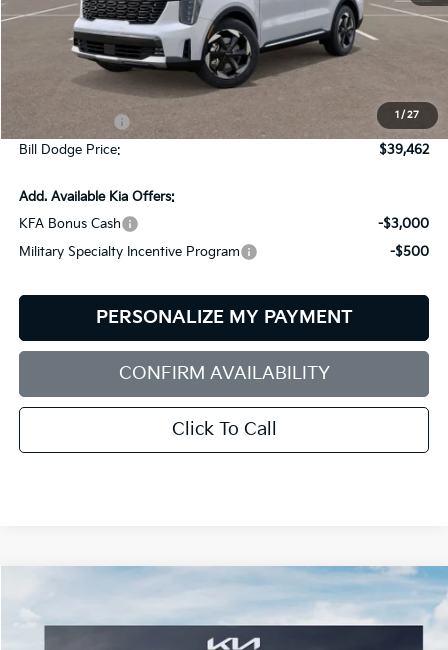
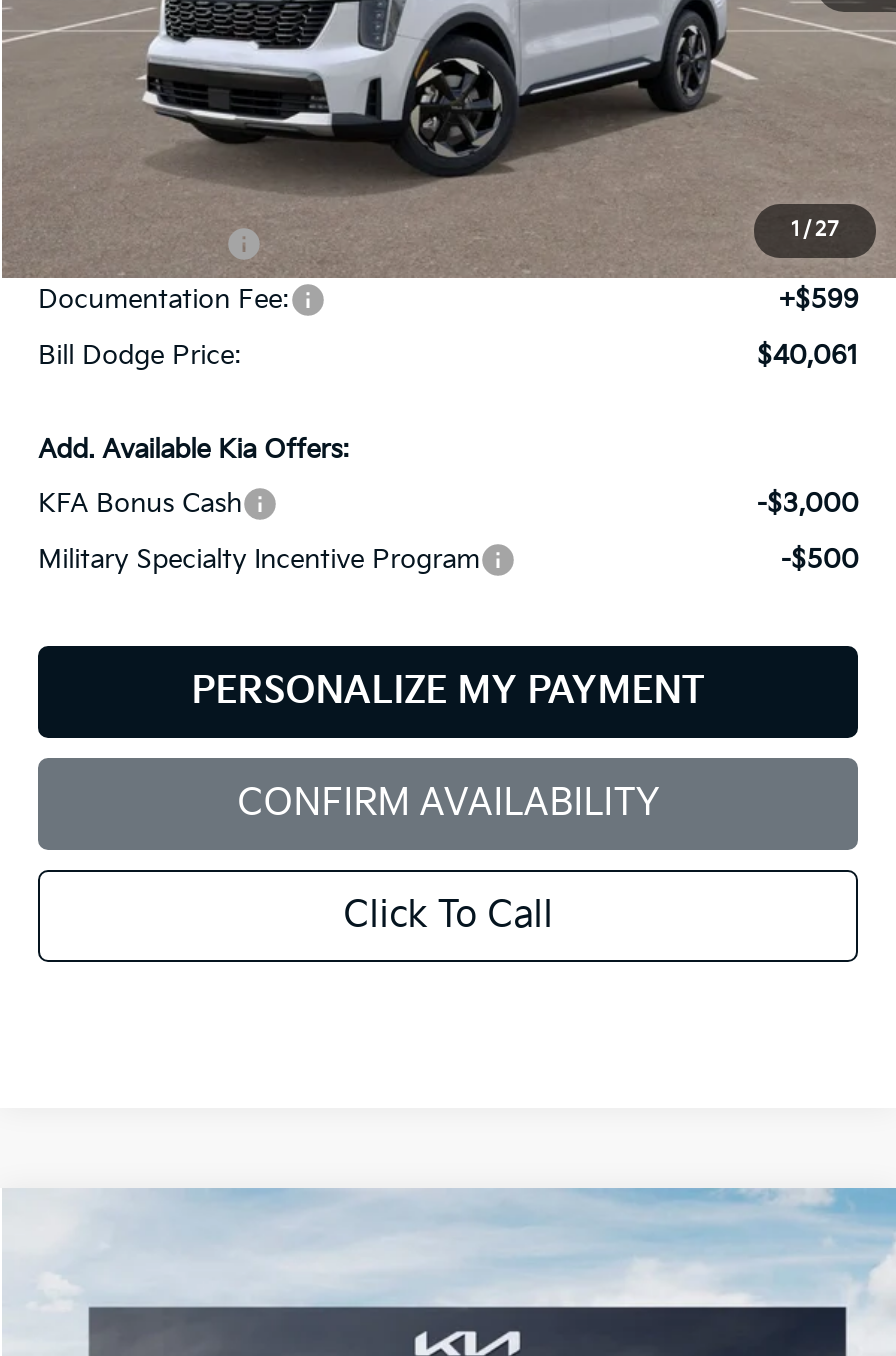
+ Documentation Fee:
+ +$599

- $39,462
+ $40,061
